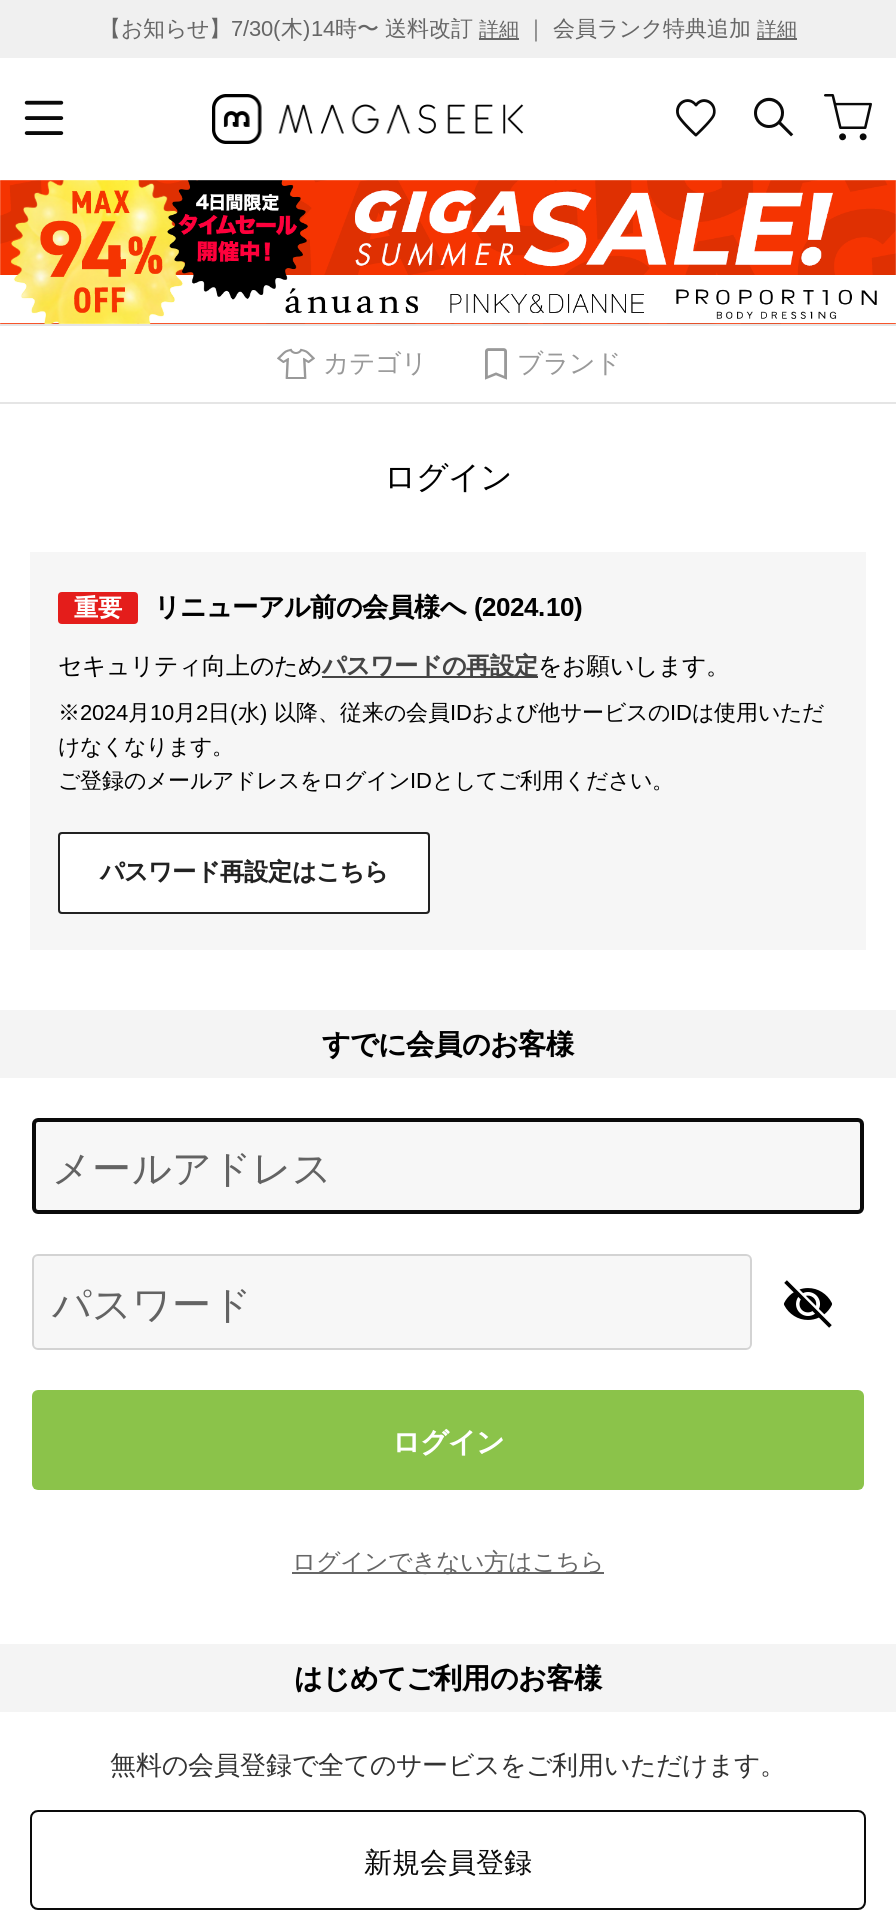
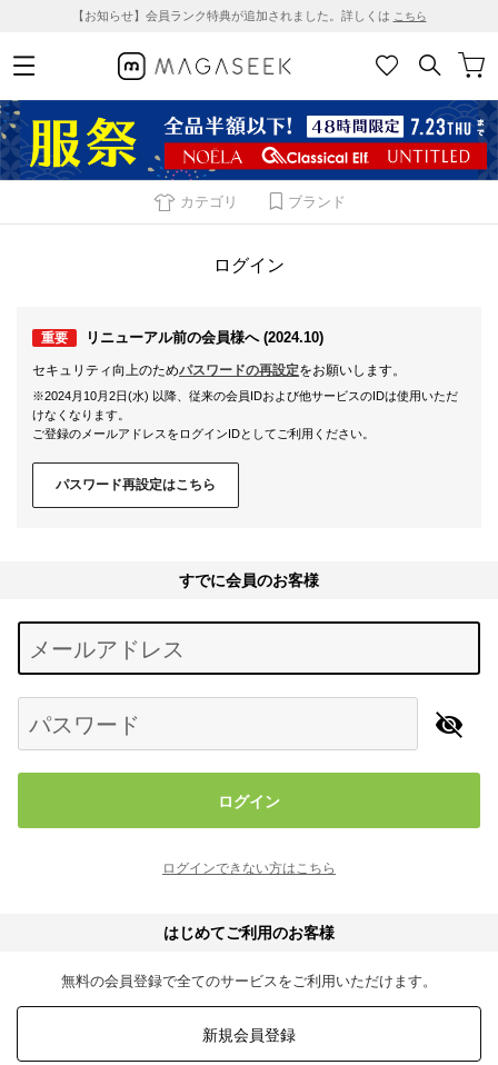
- 【お知らせ】7/30(木)14時〜 送料改訂詳細｜ 会員ランク特典追加詳細
+ 【お知らせ】会員ランク特典が追加されました。詳しくはこちら

- [image]
+ [image]
